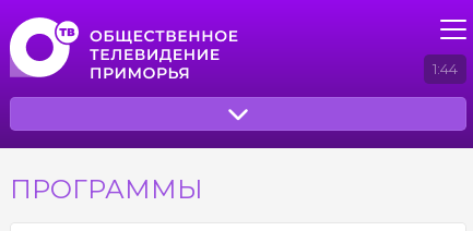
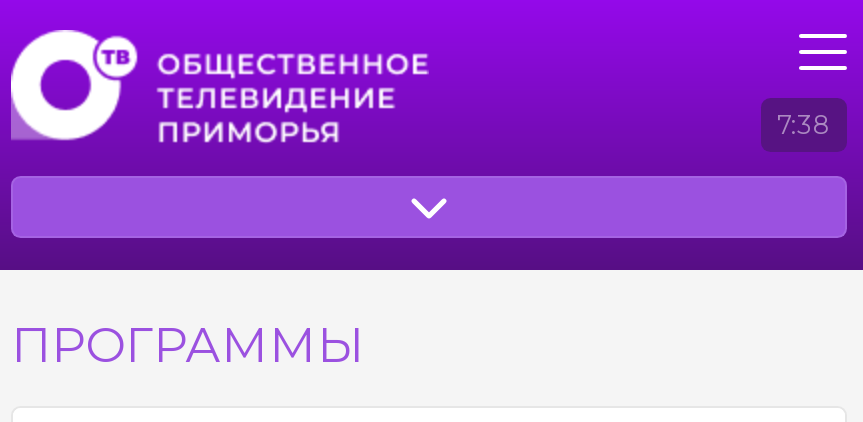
- 1:44
+ 7:38
